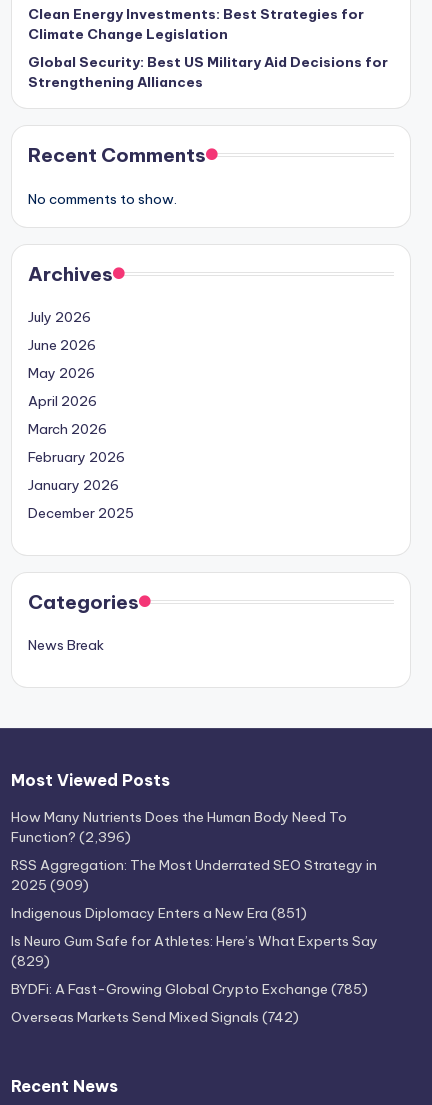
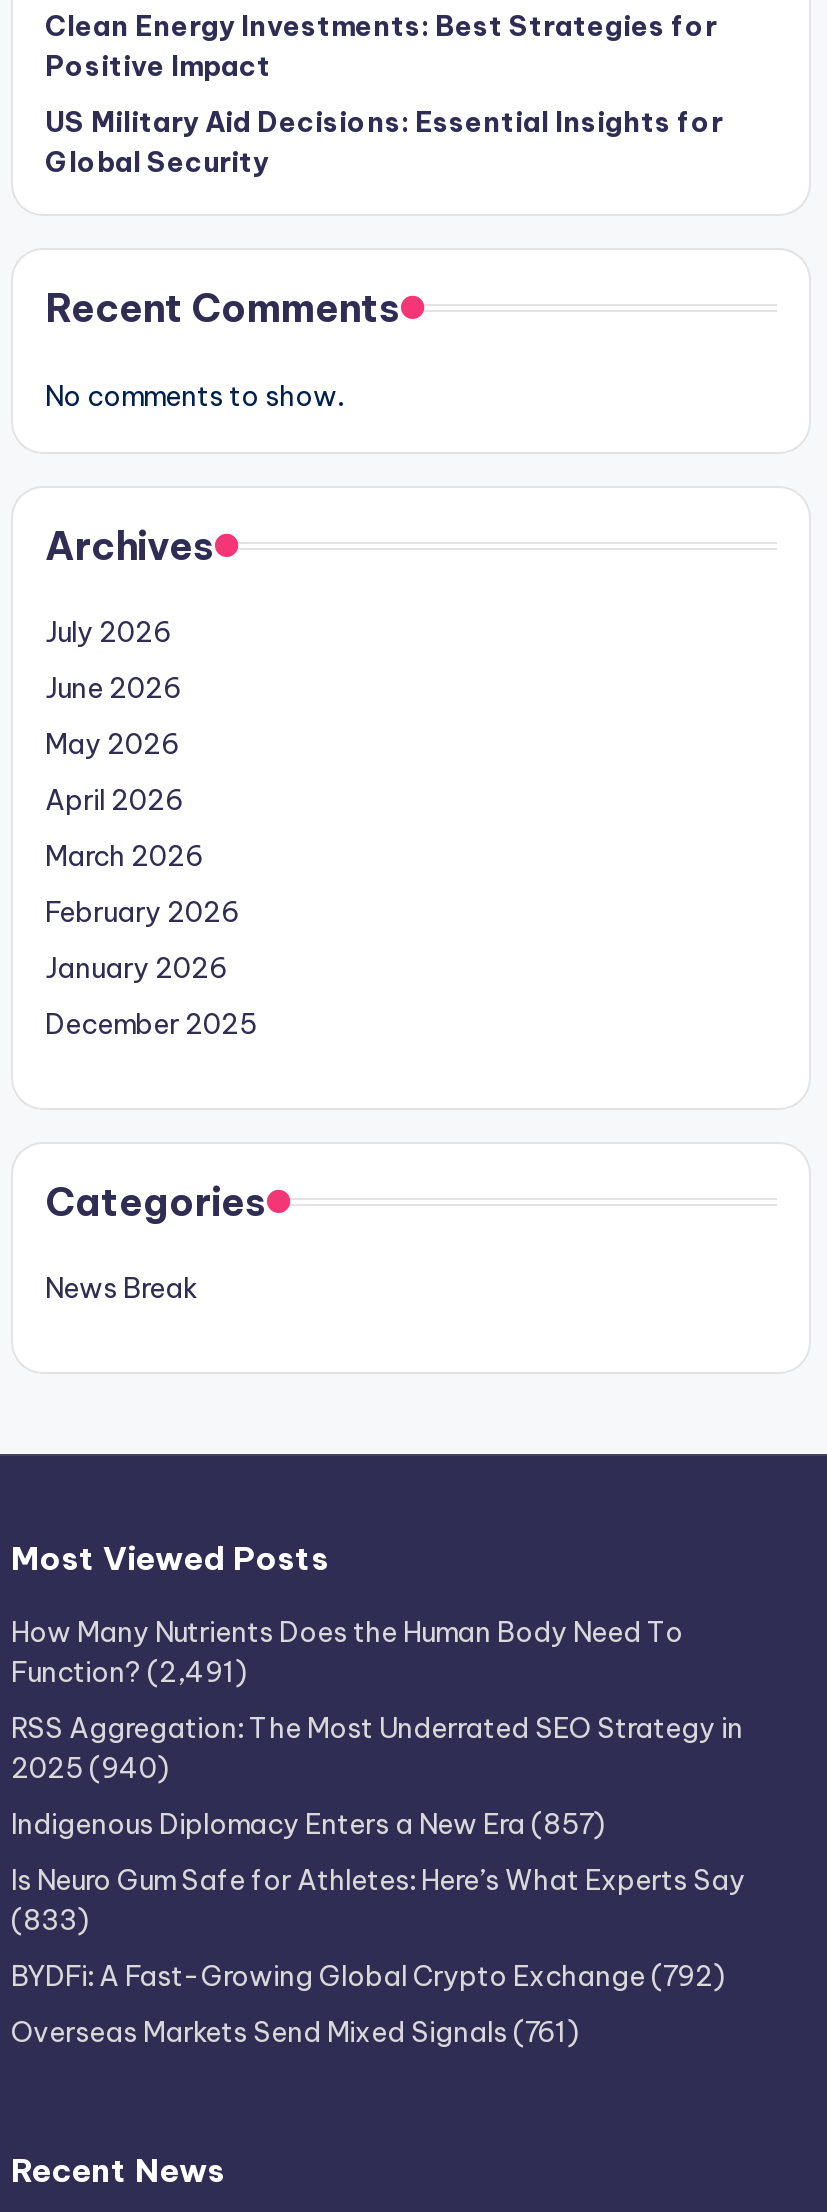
- Climate Change Legislation
+ Positive Impact

- Global Security: Best US Military Aid Decisions for
- Strengthening Alliances
+ US Military Aid Decisions: Essential Insights for
+ Global Security

- Function? (2,396)
+ Function? (2,491)

- 2025 (909)
+ 2025 (940)

- Indigenous Diplomacy Enters a New Era (851)
+ Indigenous Diplomacy Enters a New Era (857)

- (829)
+ (833)

- BYDFi: A Fast-Growing Global Crypto Exchange (785)
+ BYDFi: A Fast-Growing Global Crypto Exchange (792)

- Overseas Markets Send Mixed Signals (742)
+ Overseas Markets Send Mixed Signals (761)
